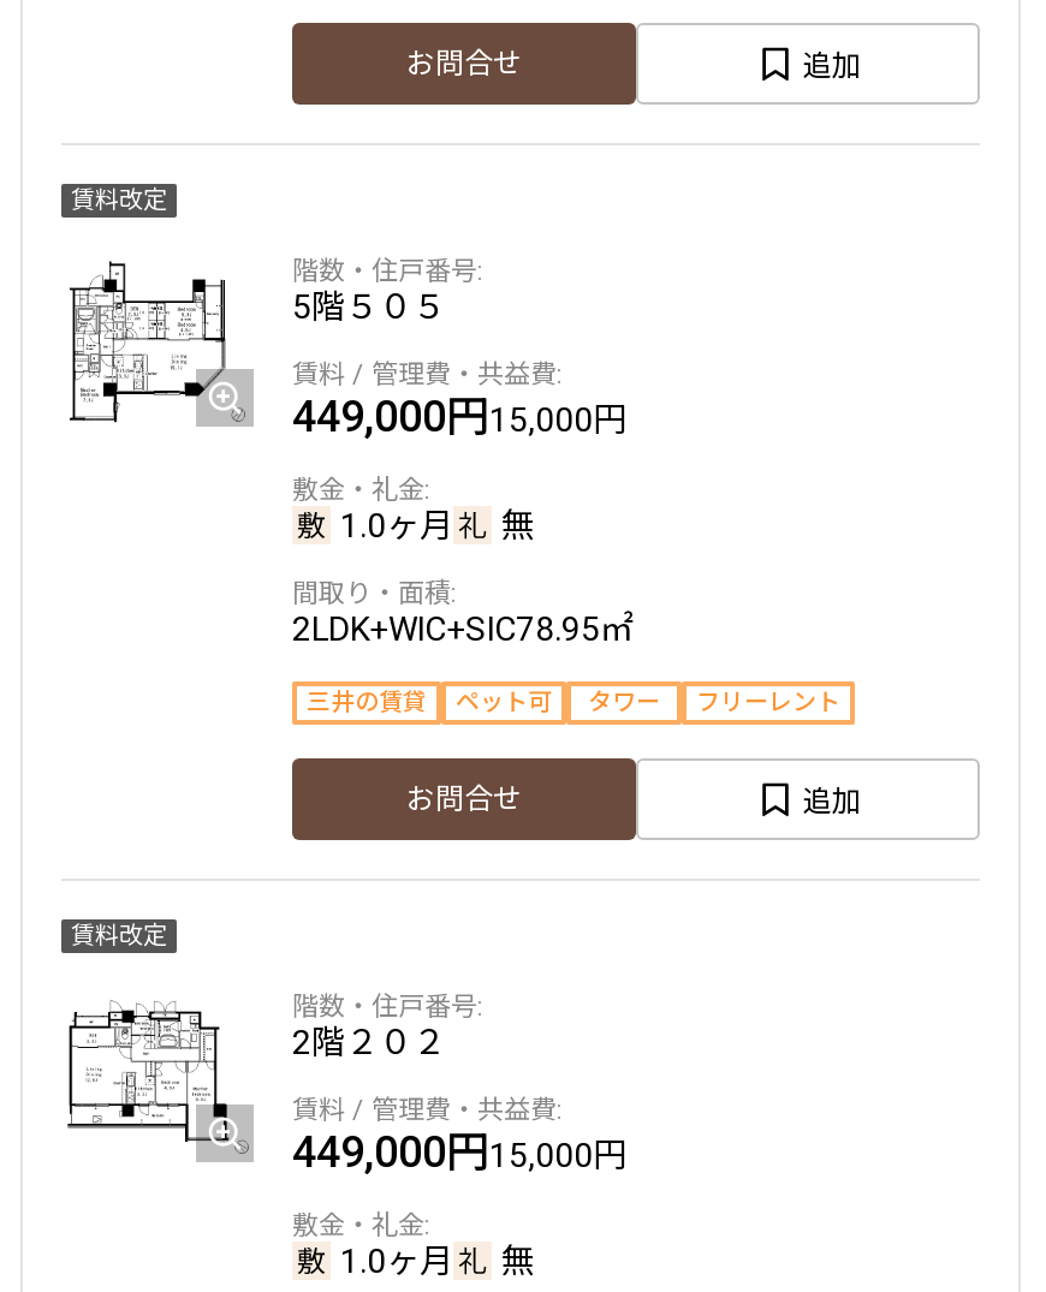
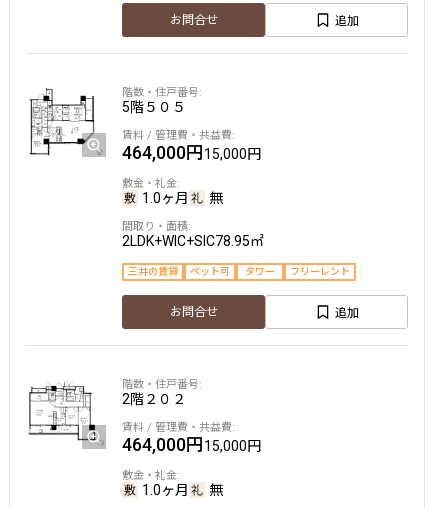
- 賃料改定

- 449,000円15,000円
+ 464,000円15,000円

- 賃料改定

- 449,000円15,000円
+ 464,000円15,000円
